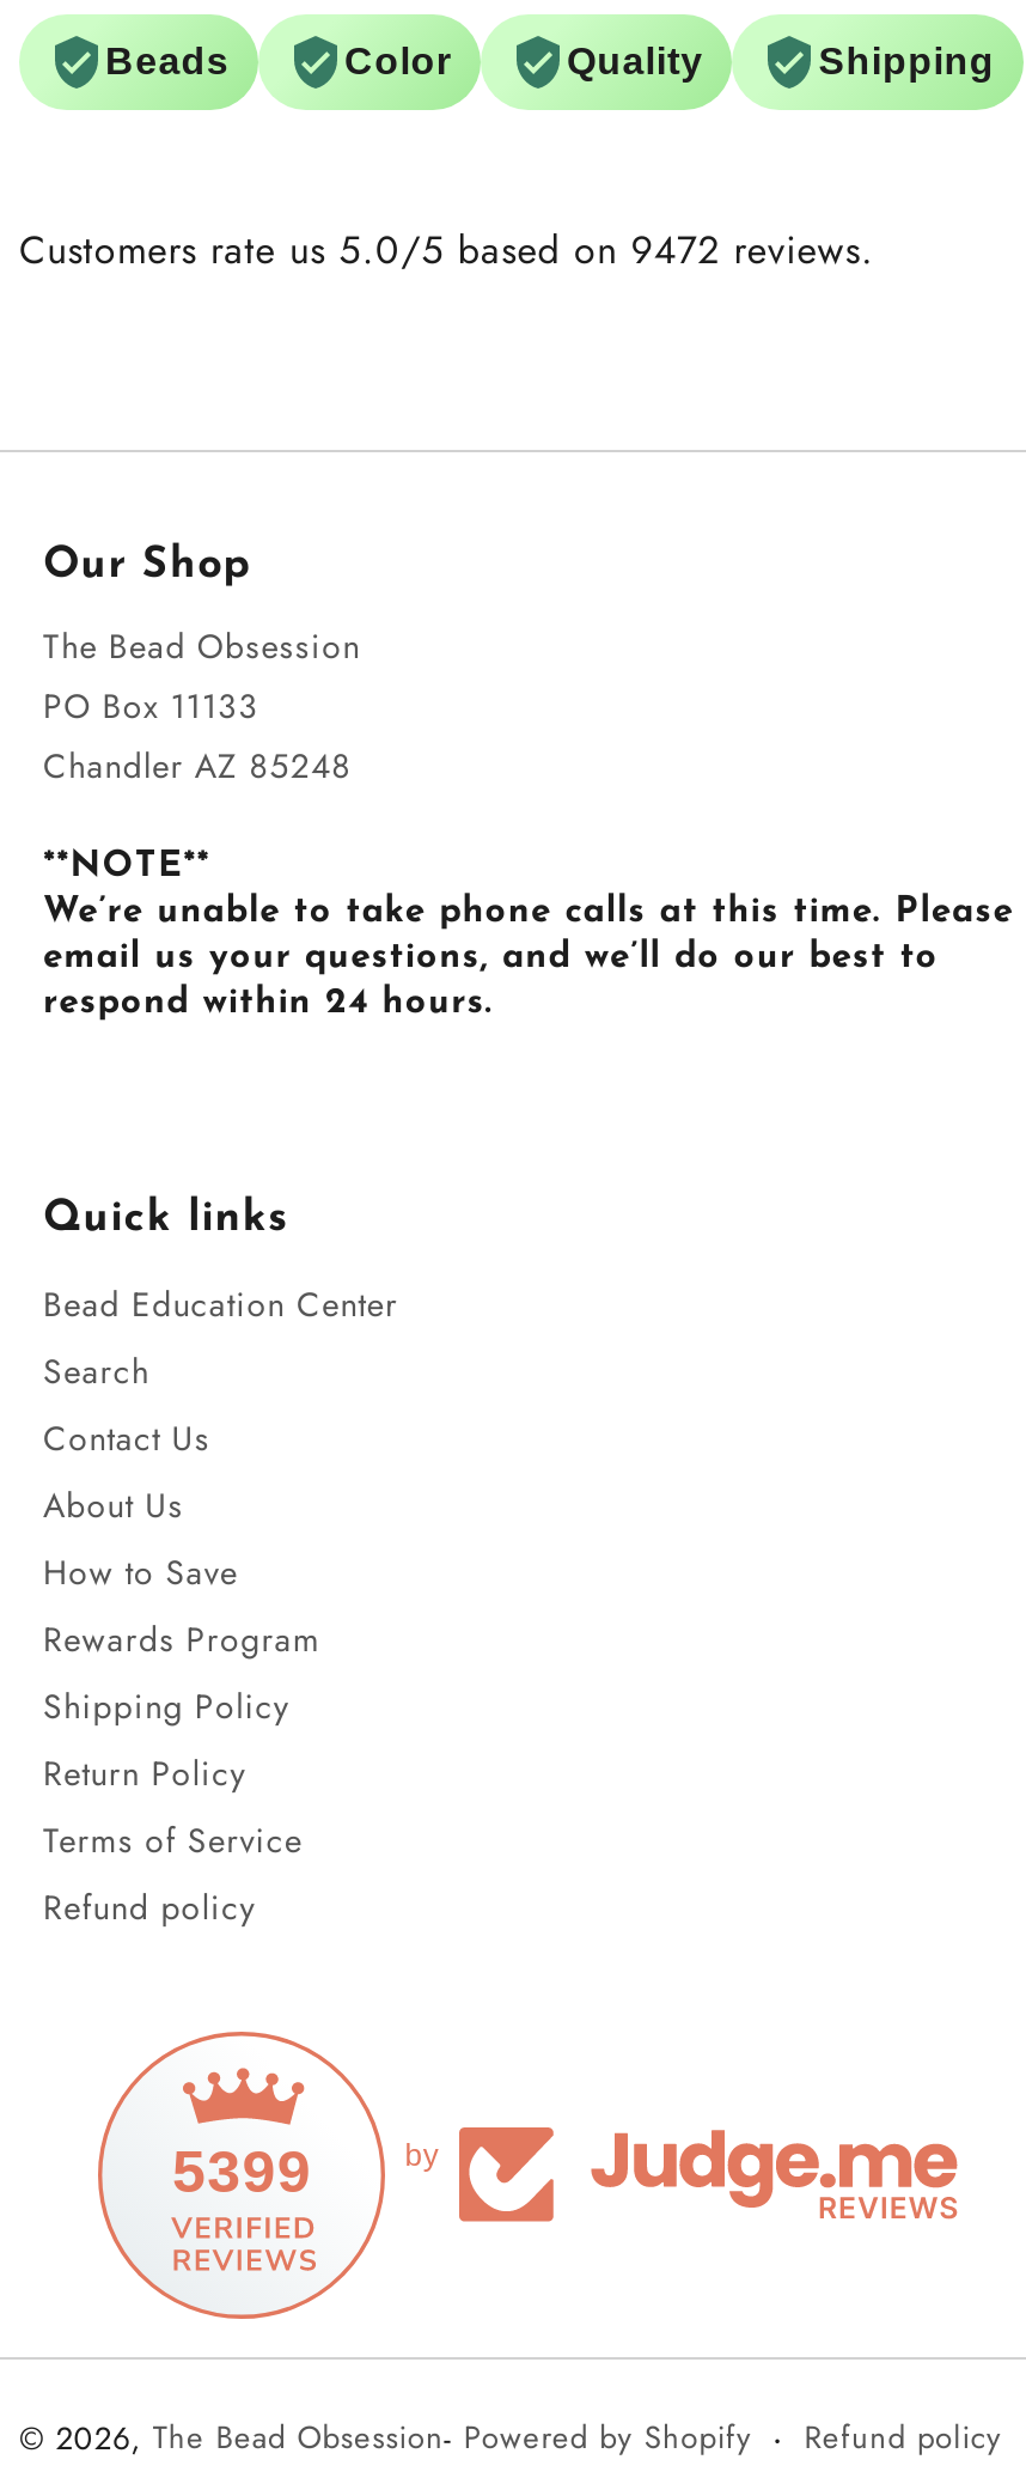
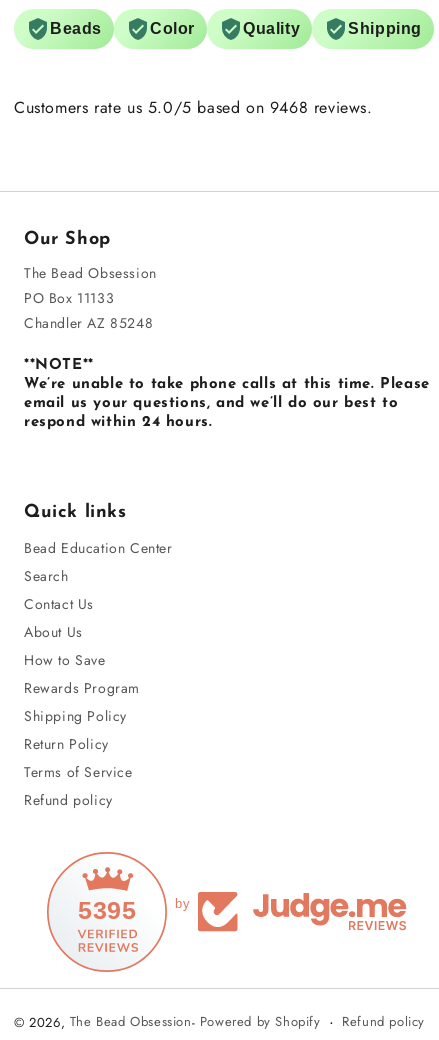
- Customers rate us 5.0/5 based on 9472 reviews.
+ Customers rate us 5.0/5 based on 9468 reviews.

- 5399
+ 5395
